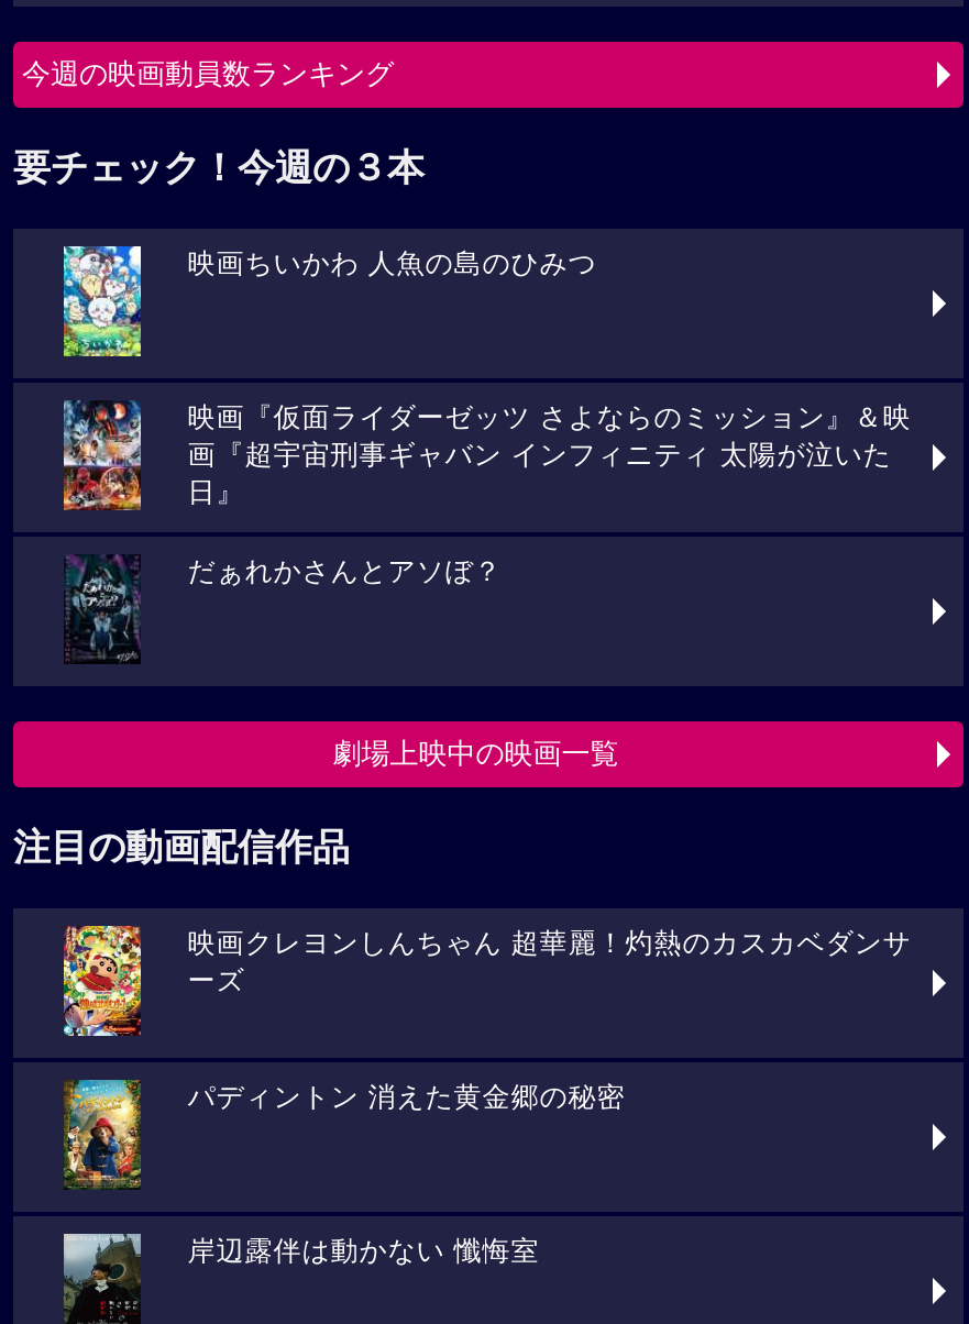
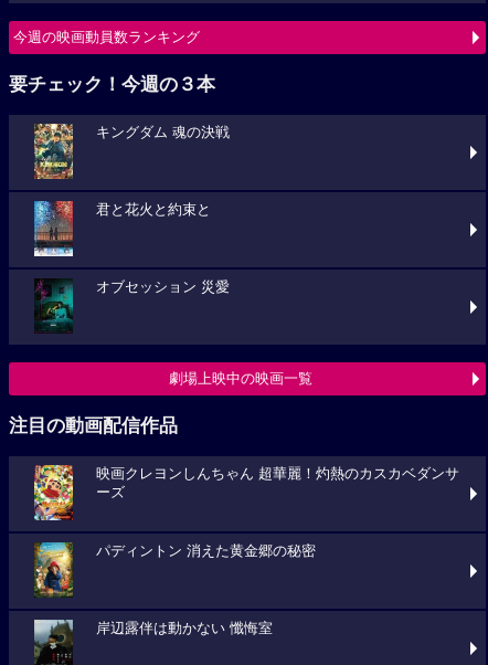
- [image]
- 映画ちいかわ 人魚の島のひみつ
+ [image]
+ キングダム 魂の決戦

- [image]
- 映画『仮面ライダーゼッツ さよならのミッション』＆映
- 画『超宇宙刑事ギャバン インフィニティ 太陽が泣いた
- 日』
+ [image]
+ 君と花火と約束と

- [image]
- だぁれかさんとアソぼ？
+ [image]
+ オブセッション 災愛
